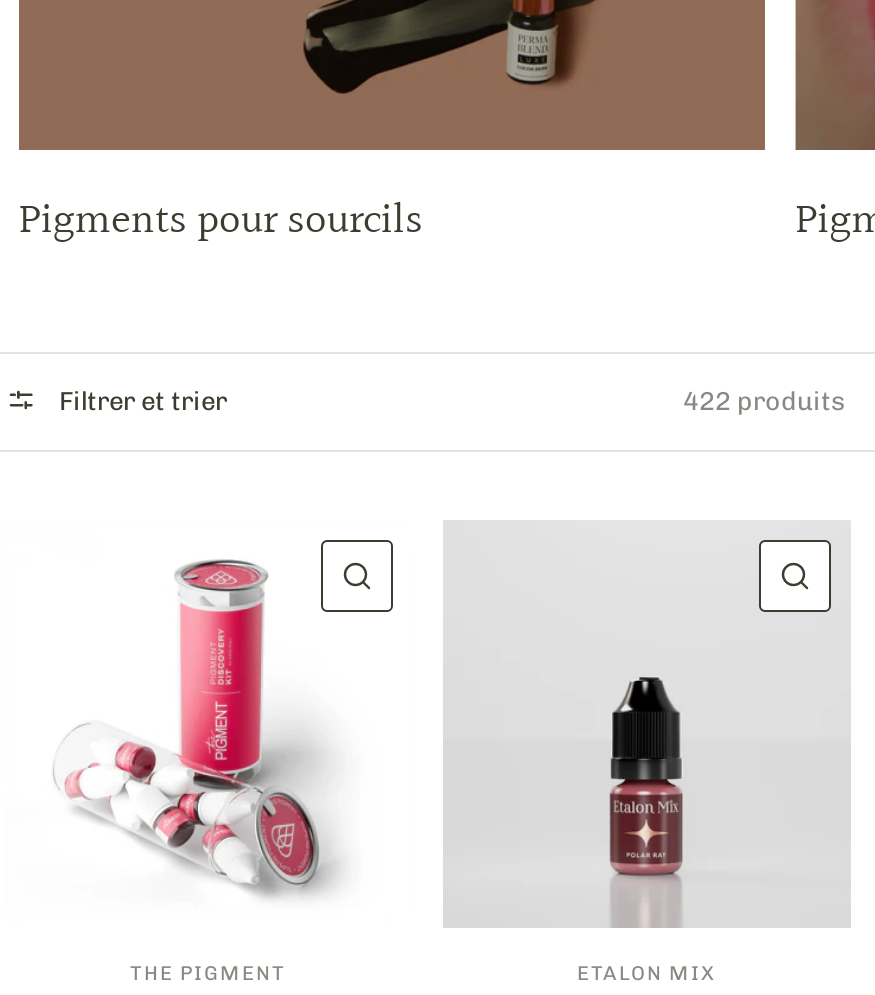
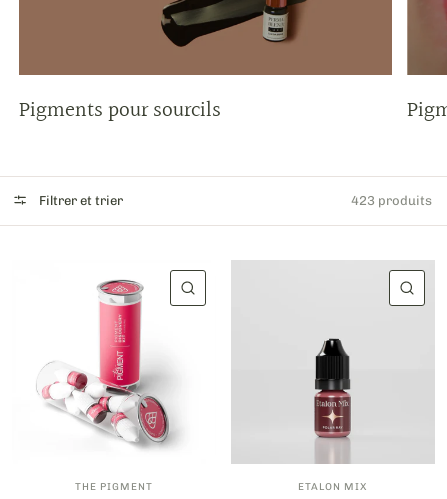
- 422 produits
+ 423 produits
